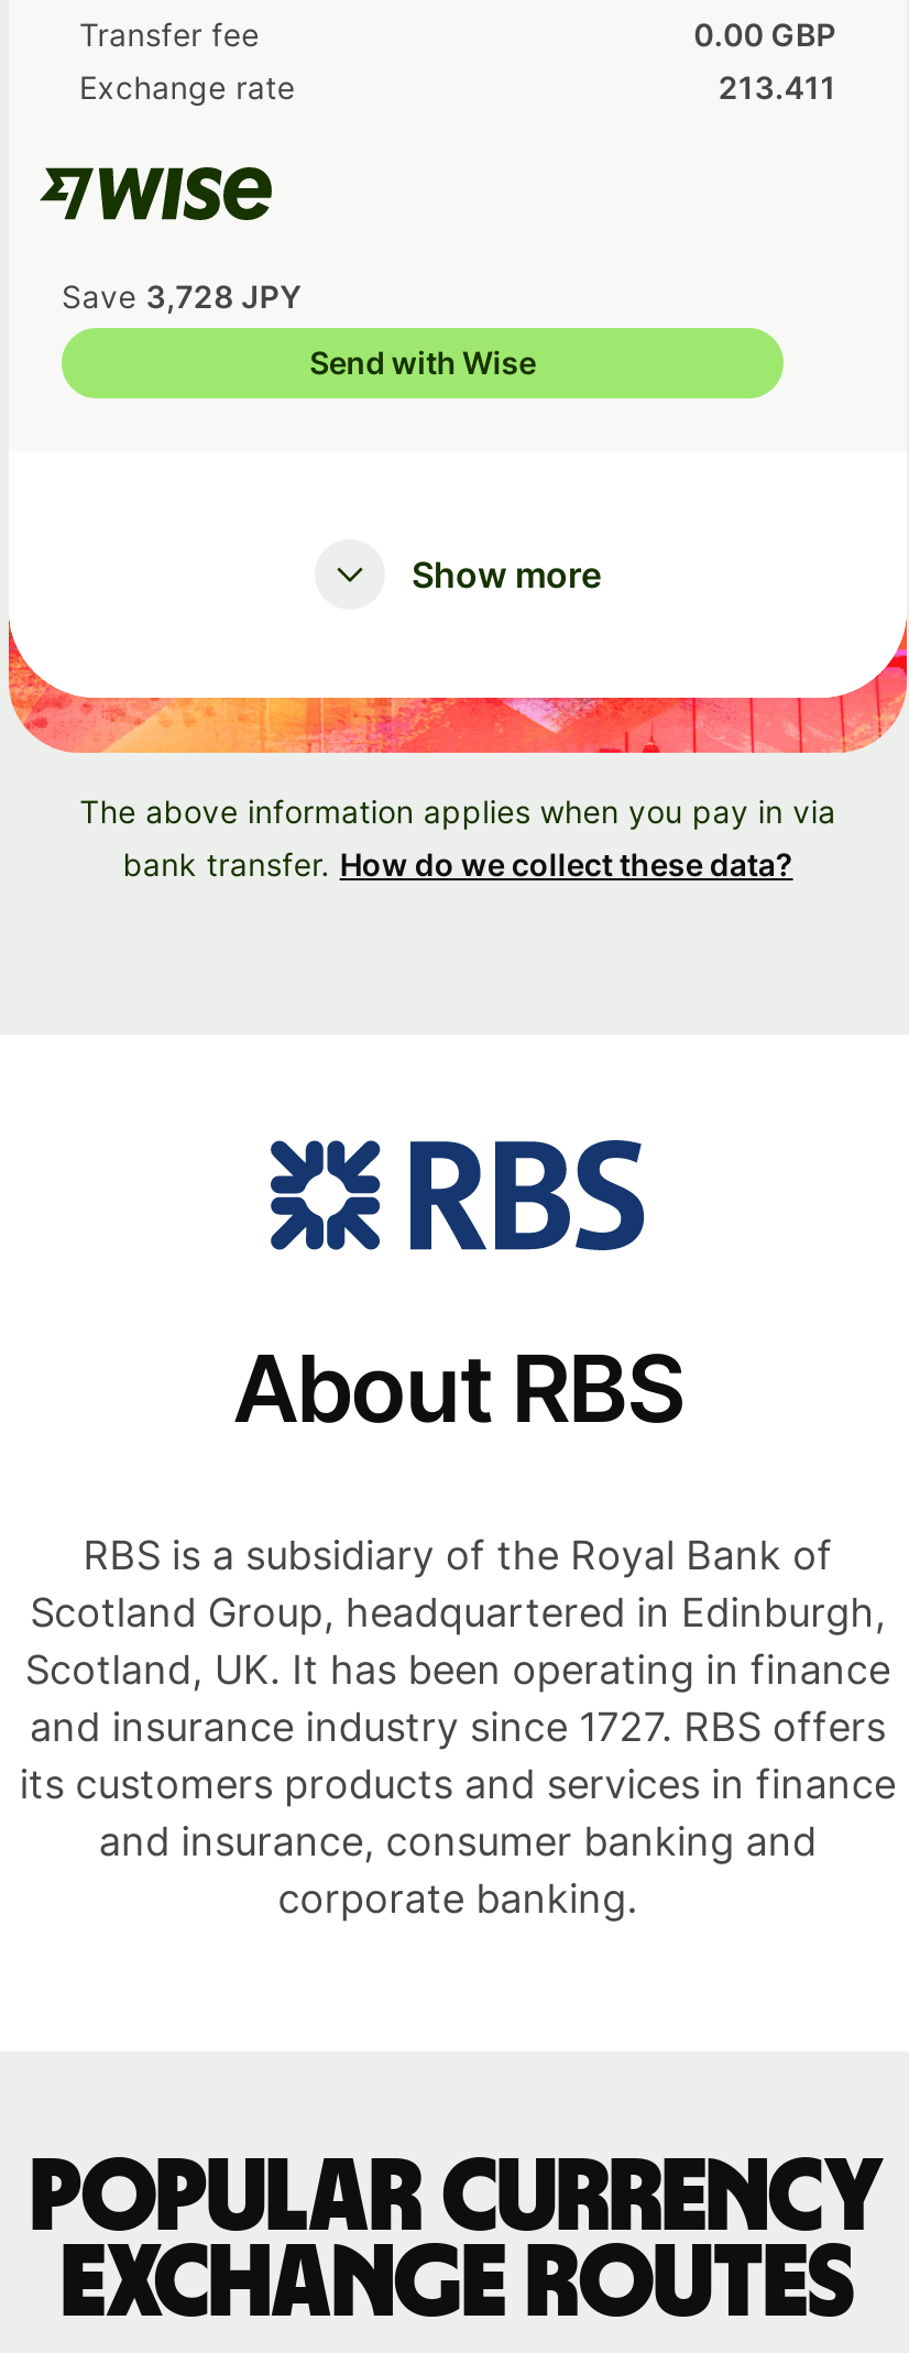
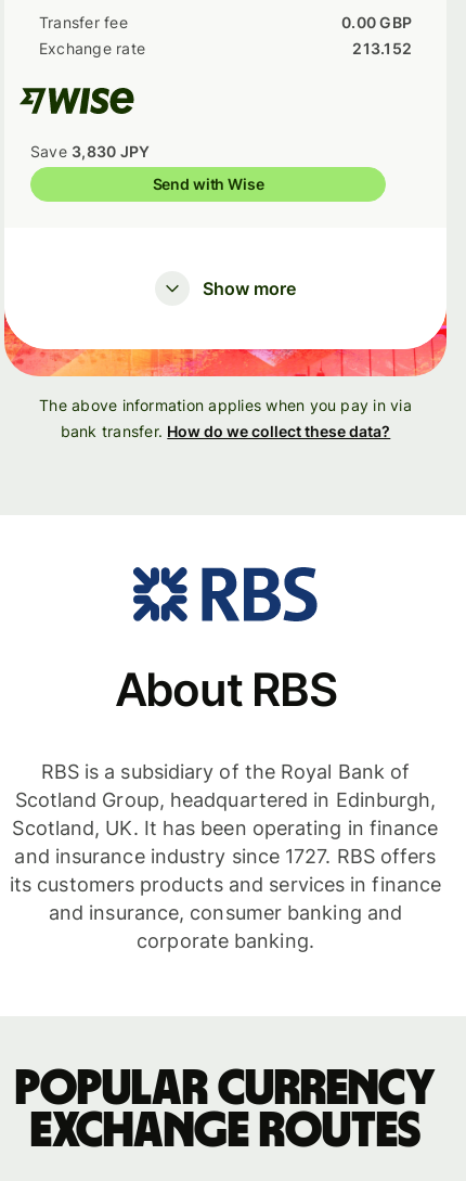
- 213.411
+ 213.152

- Save 3,728 JPY
+ Save 3,830 JPY
